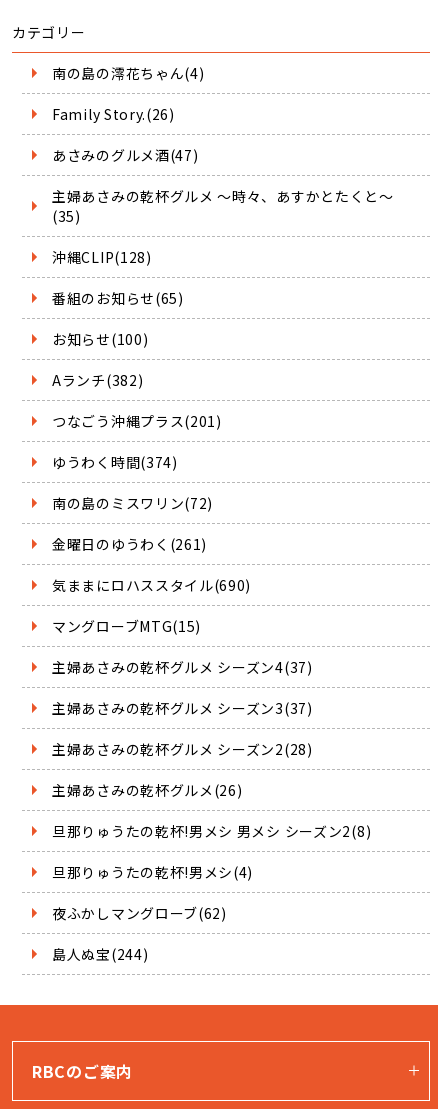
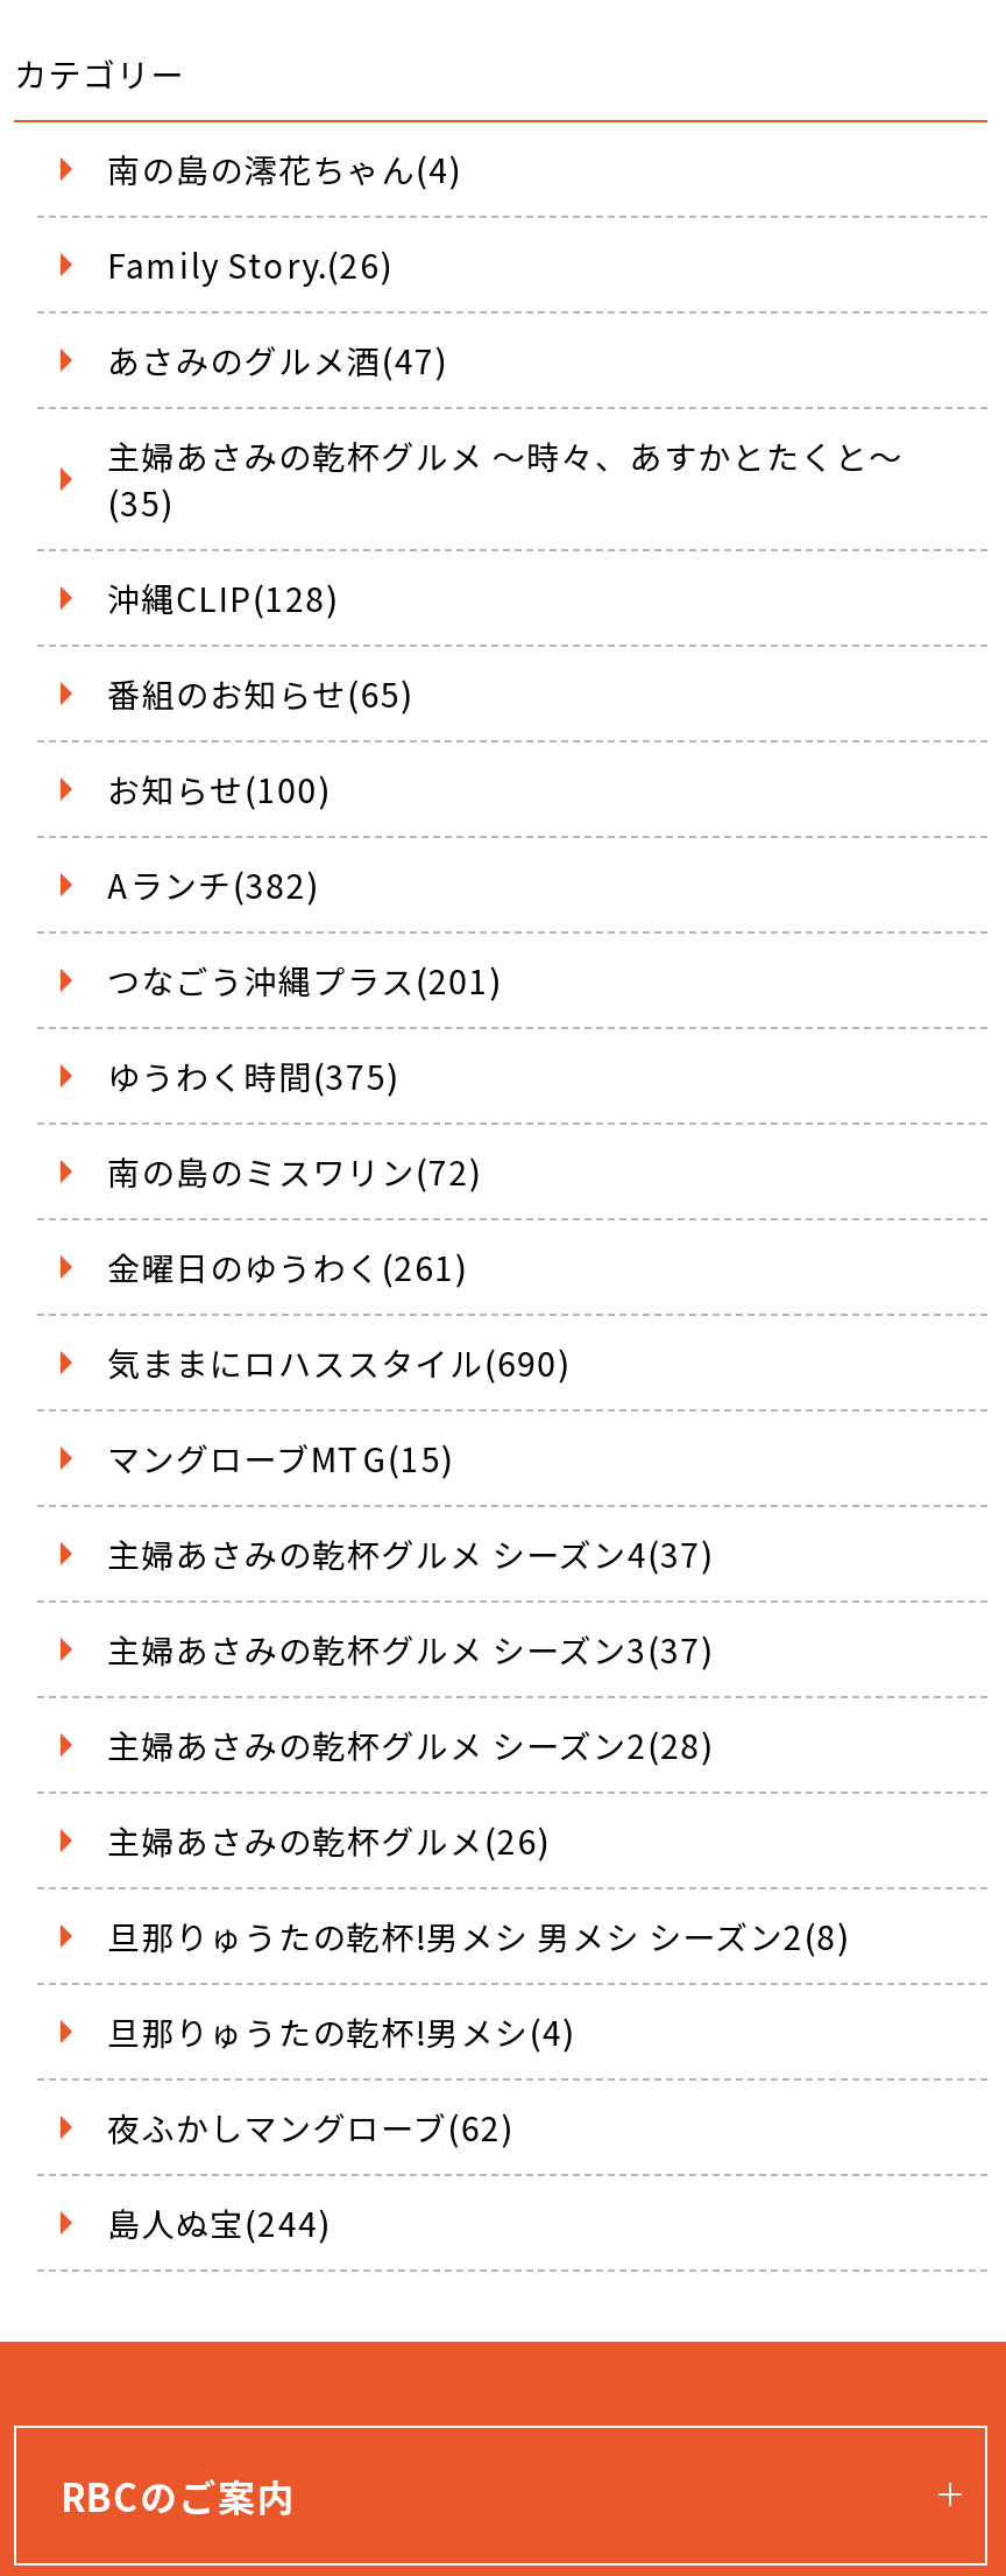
- ゆうわく時間(374)
+ ゆうわく時間(375)
